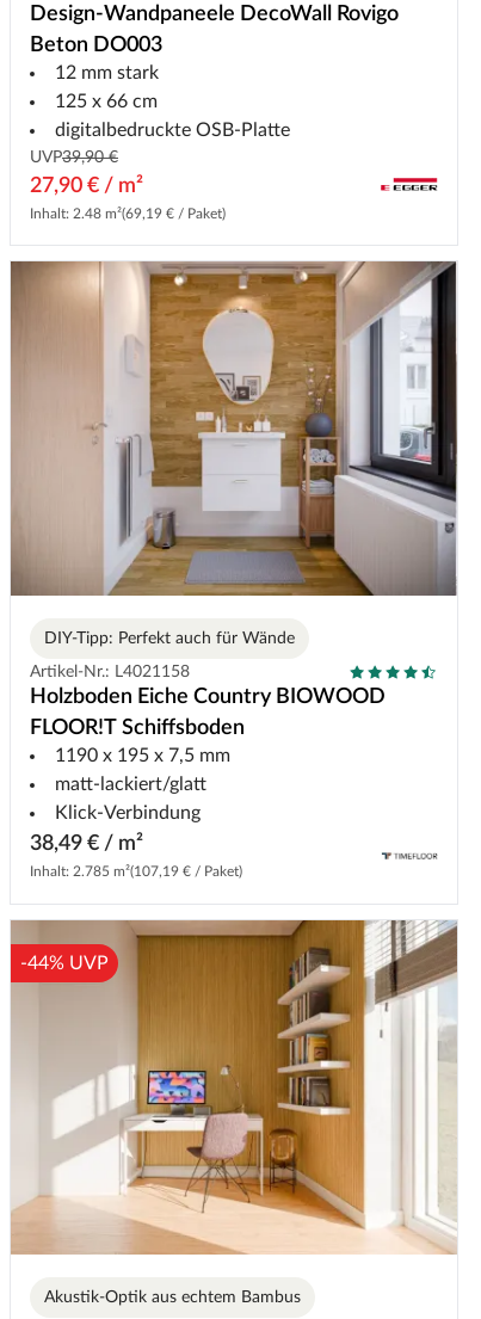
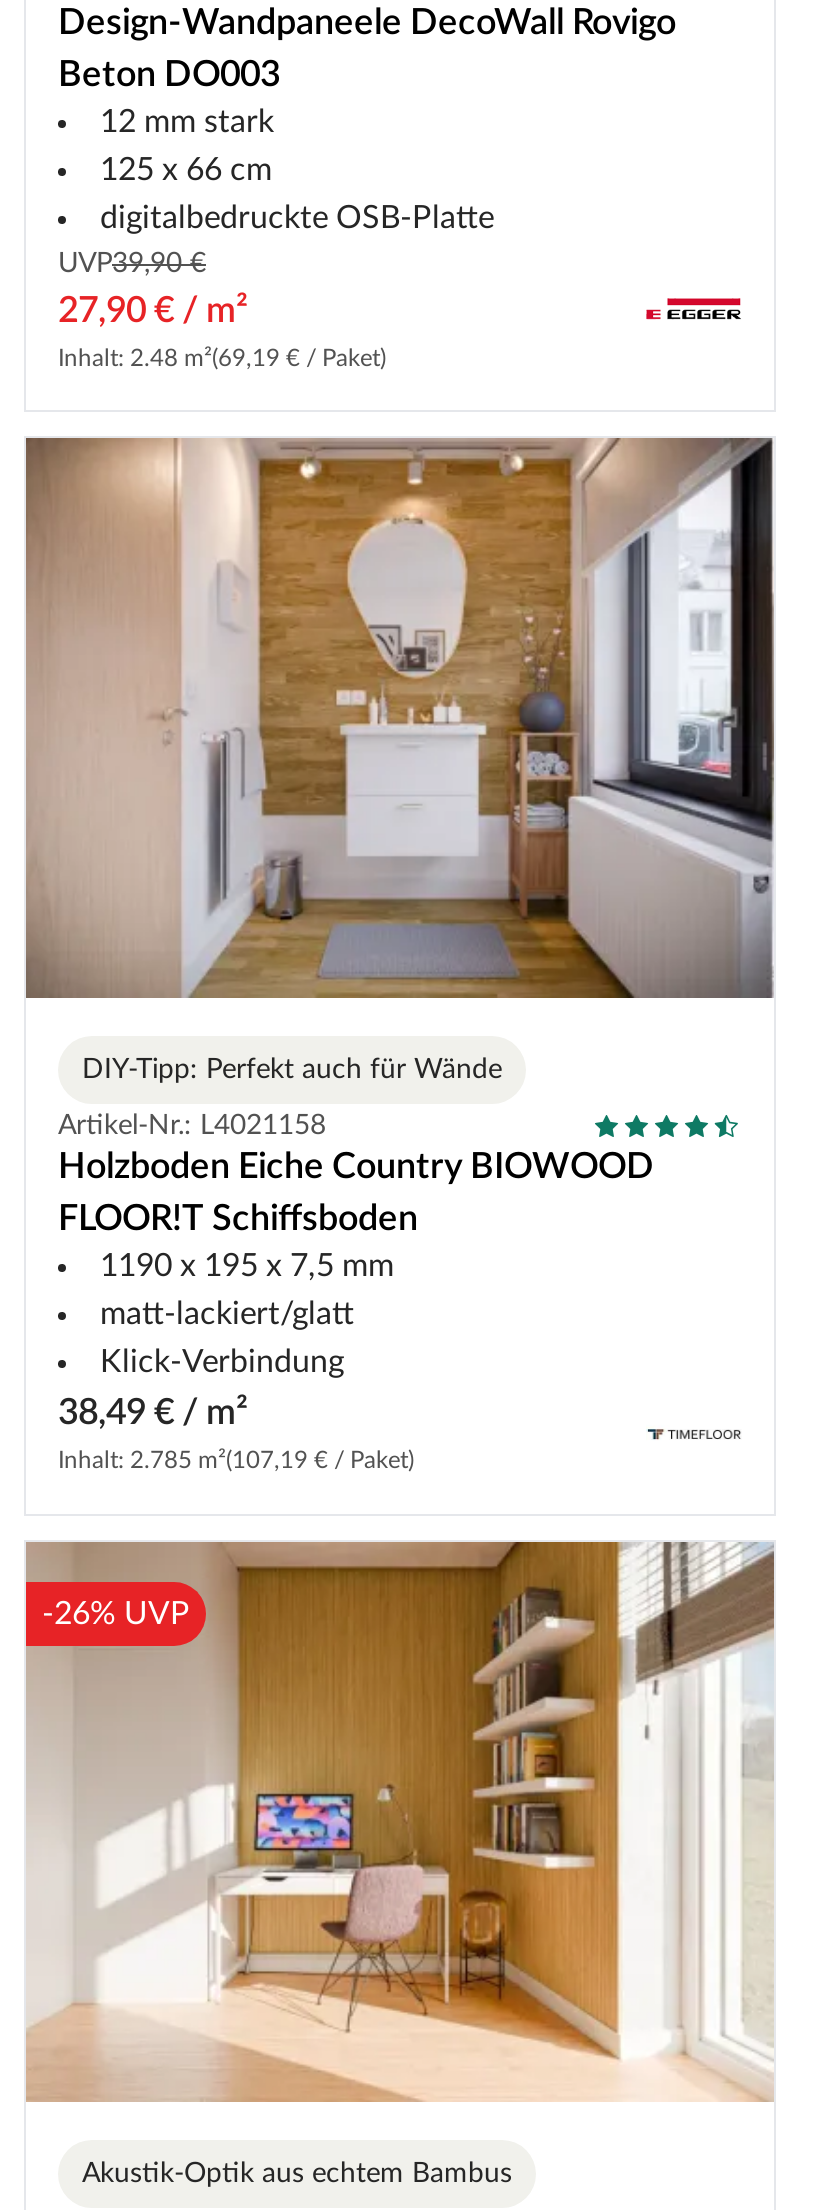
- -44% UVP
+ -26% UVP
